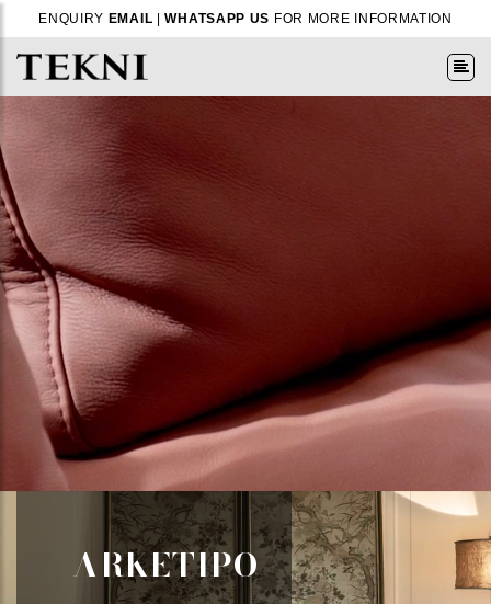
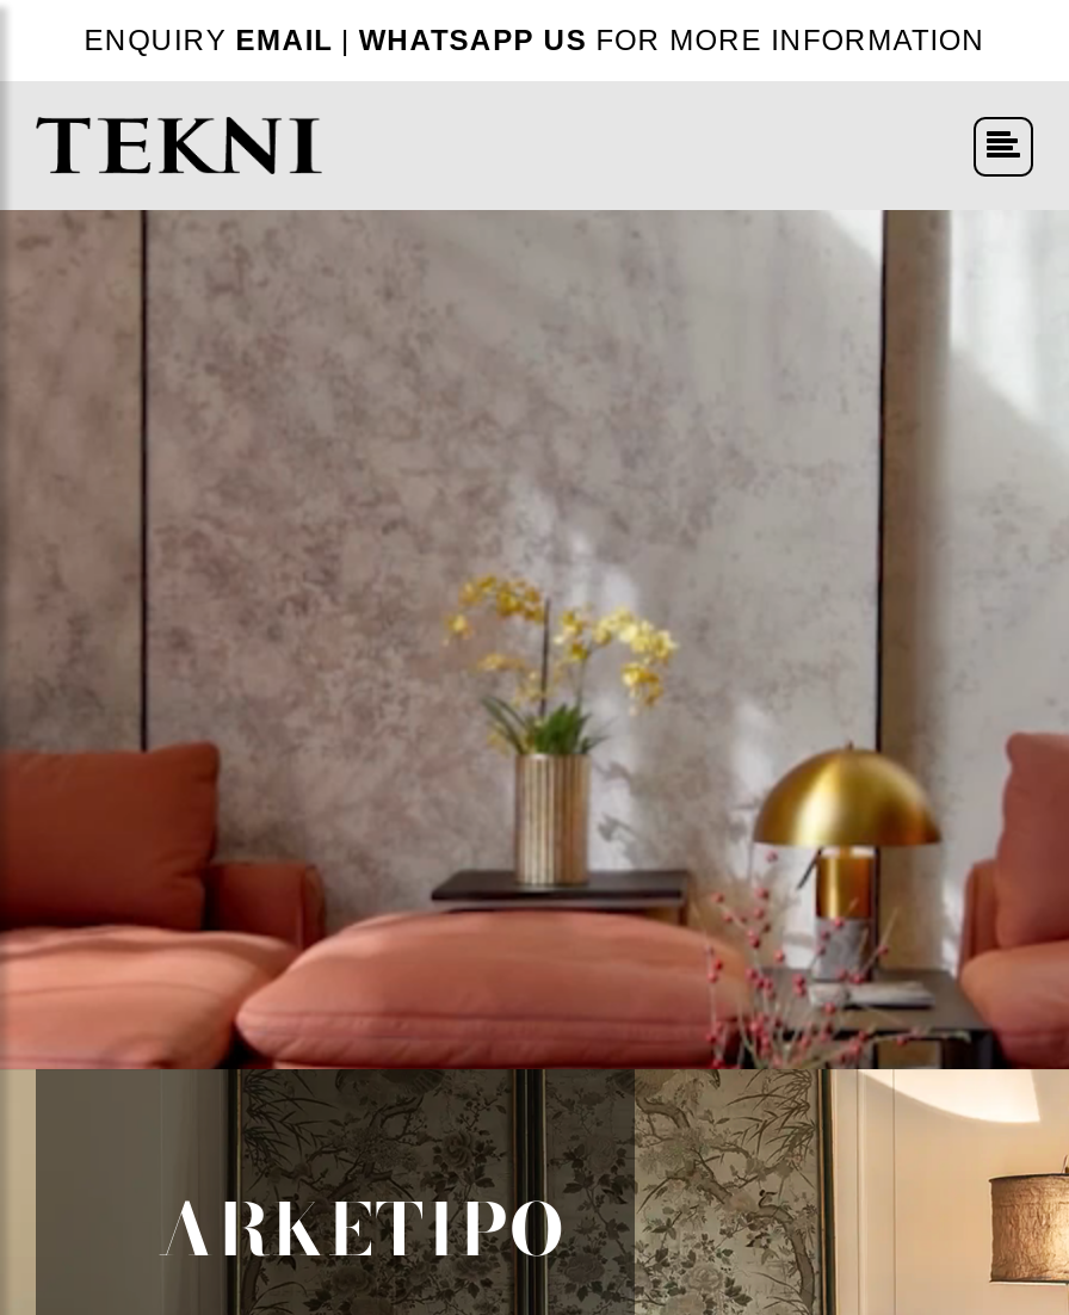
- [image]
+ [image]
